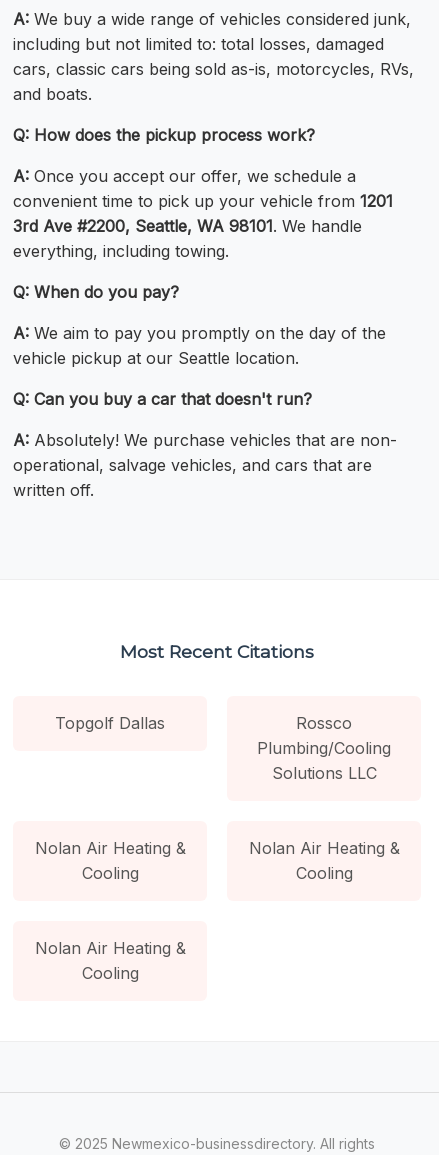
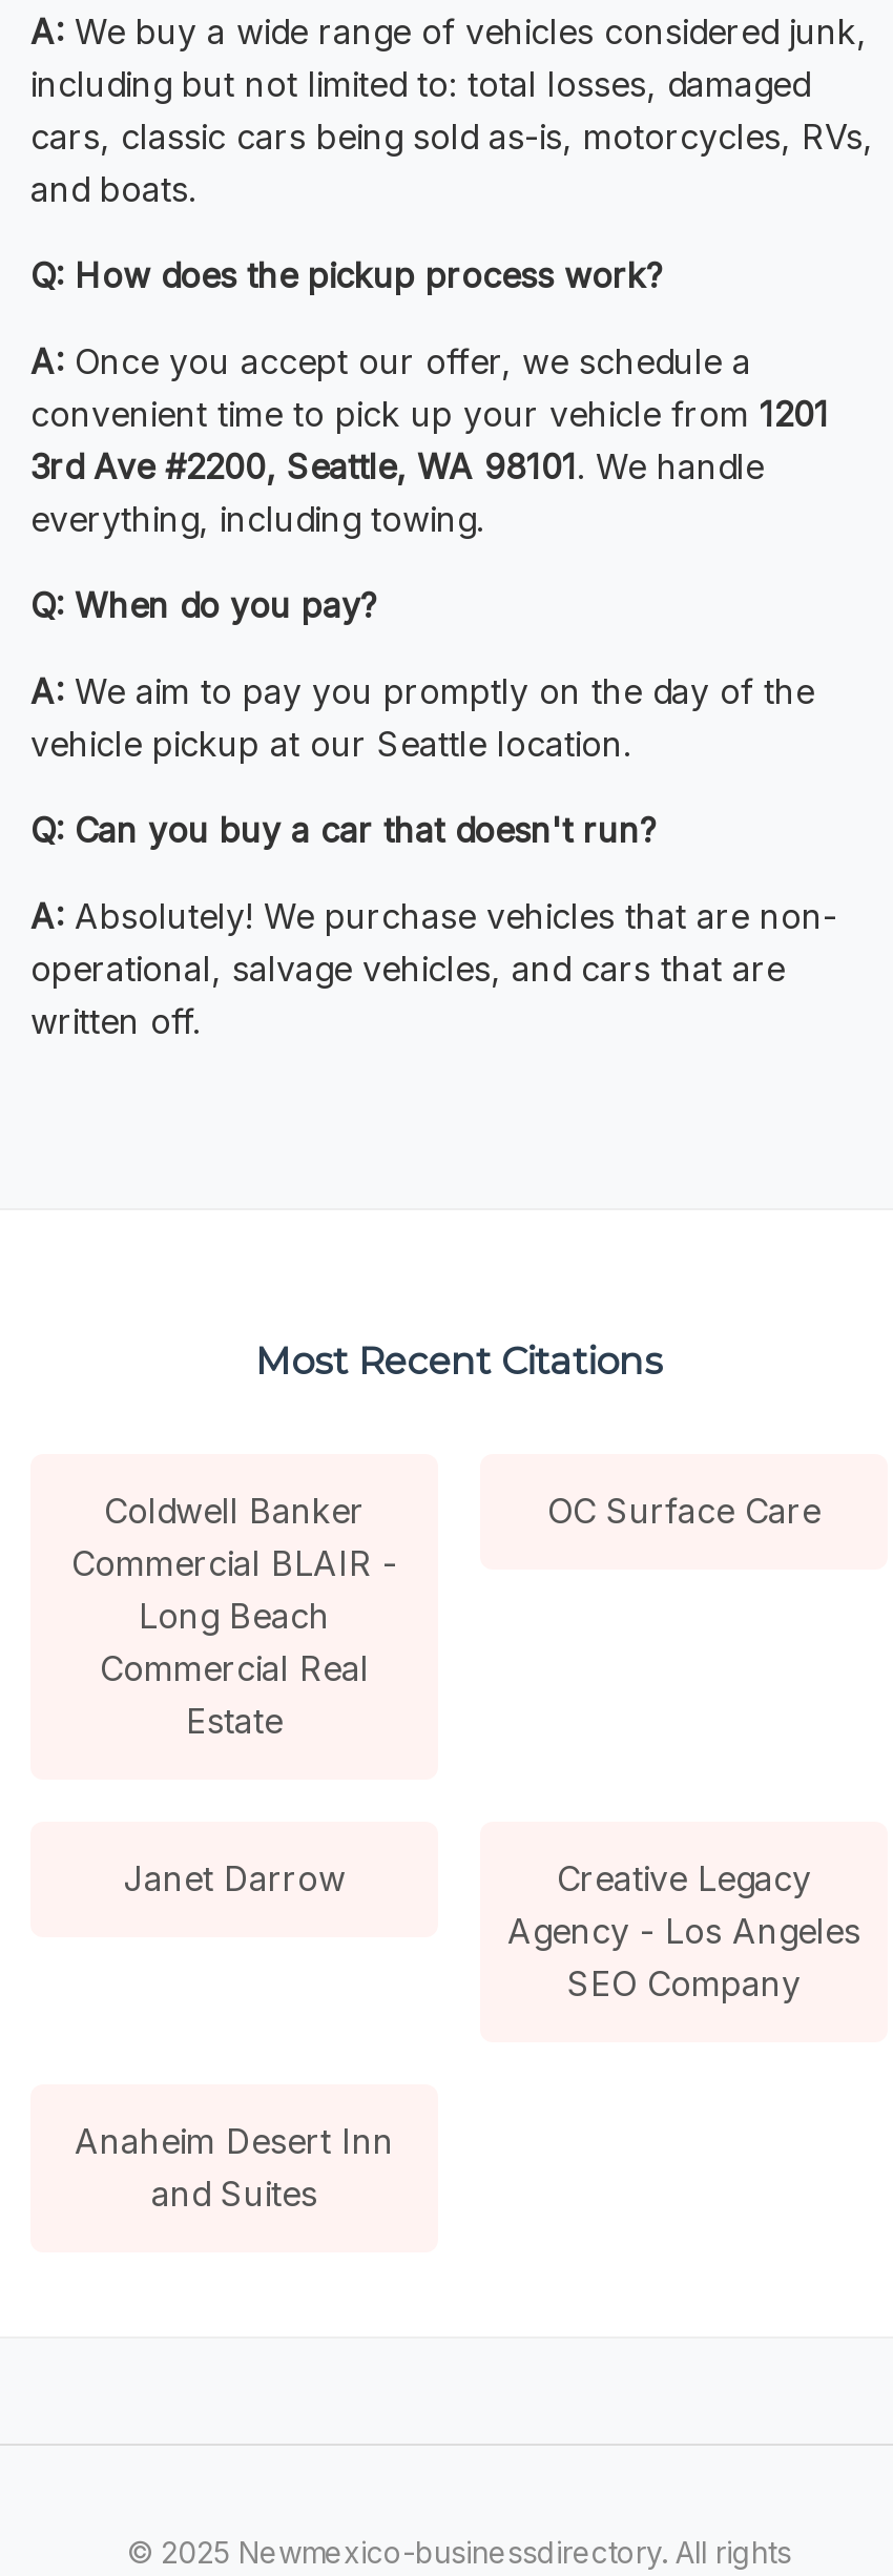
- Topgolf Dallas
- Rossco
- Plumbing/Cooling
- Solutions LLC
+ Coldwell Banker
+ Commercial BLAIR -
+ Long Beach
+ Commercial Real
+ Estate

- Nolan Air Heating &
- Cooling
+ OC Surface Care

- Nolan Air Heating &
- Cooling
+ Janet Darrow
+ Creative Legacy
+ Agency - Los Angeles
+ SEO Company

- Nolan Air Heating &
- Cooling
+ Anaheim Desert Inn
+ and Suites
